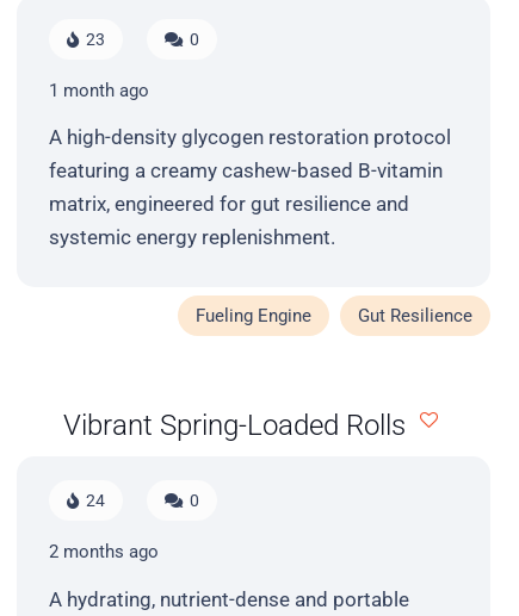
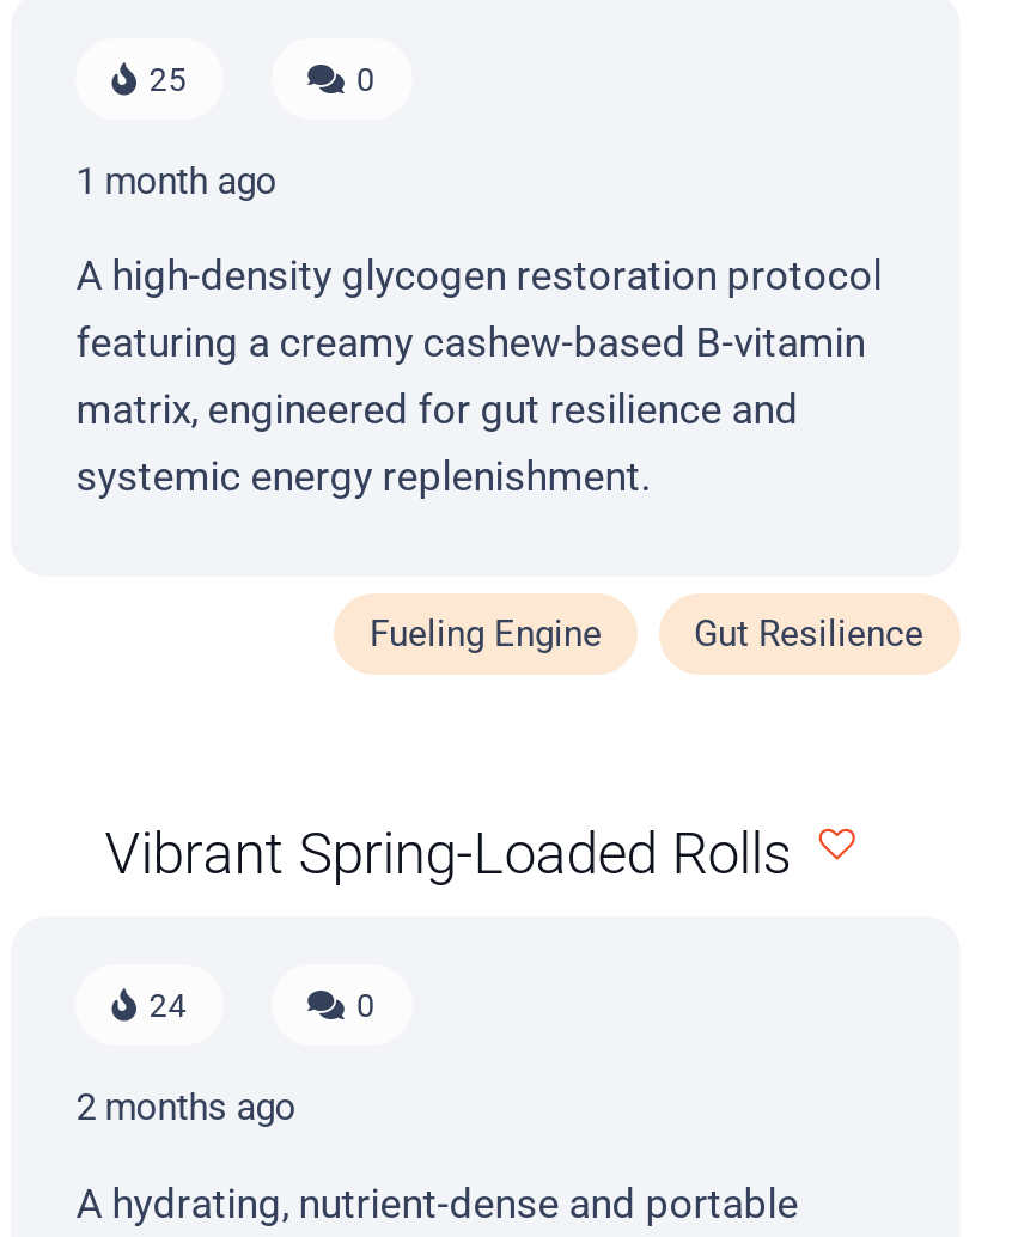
- 23
+ 25
